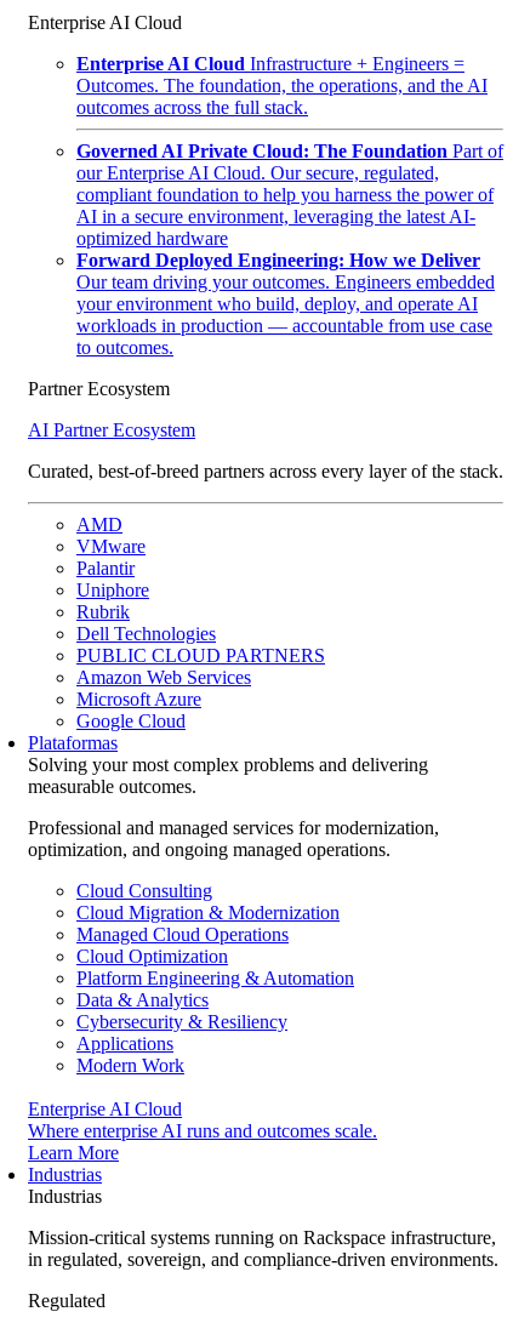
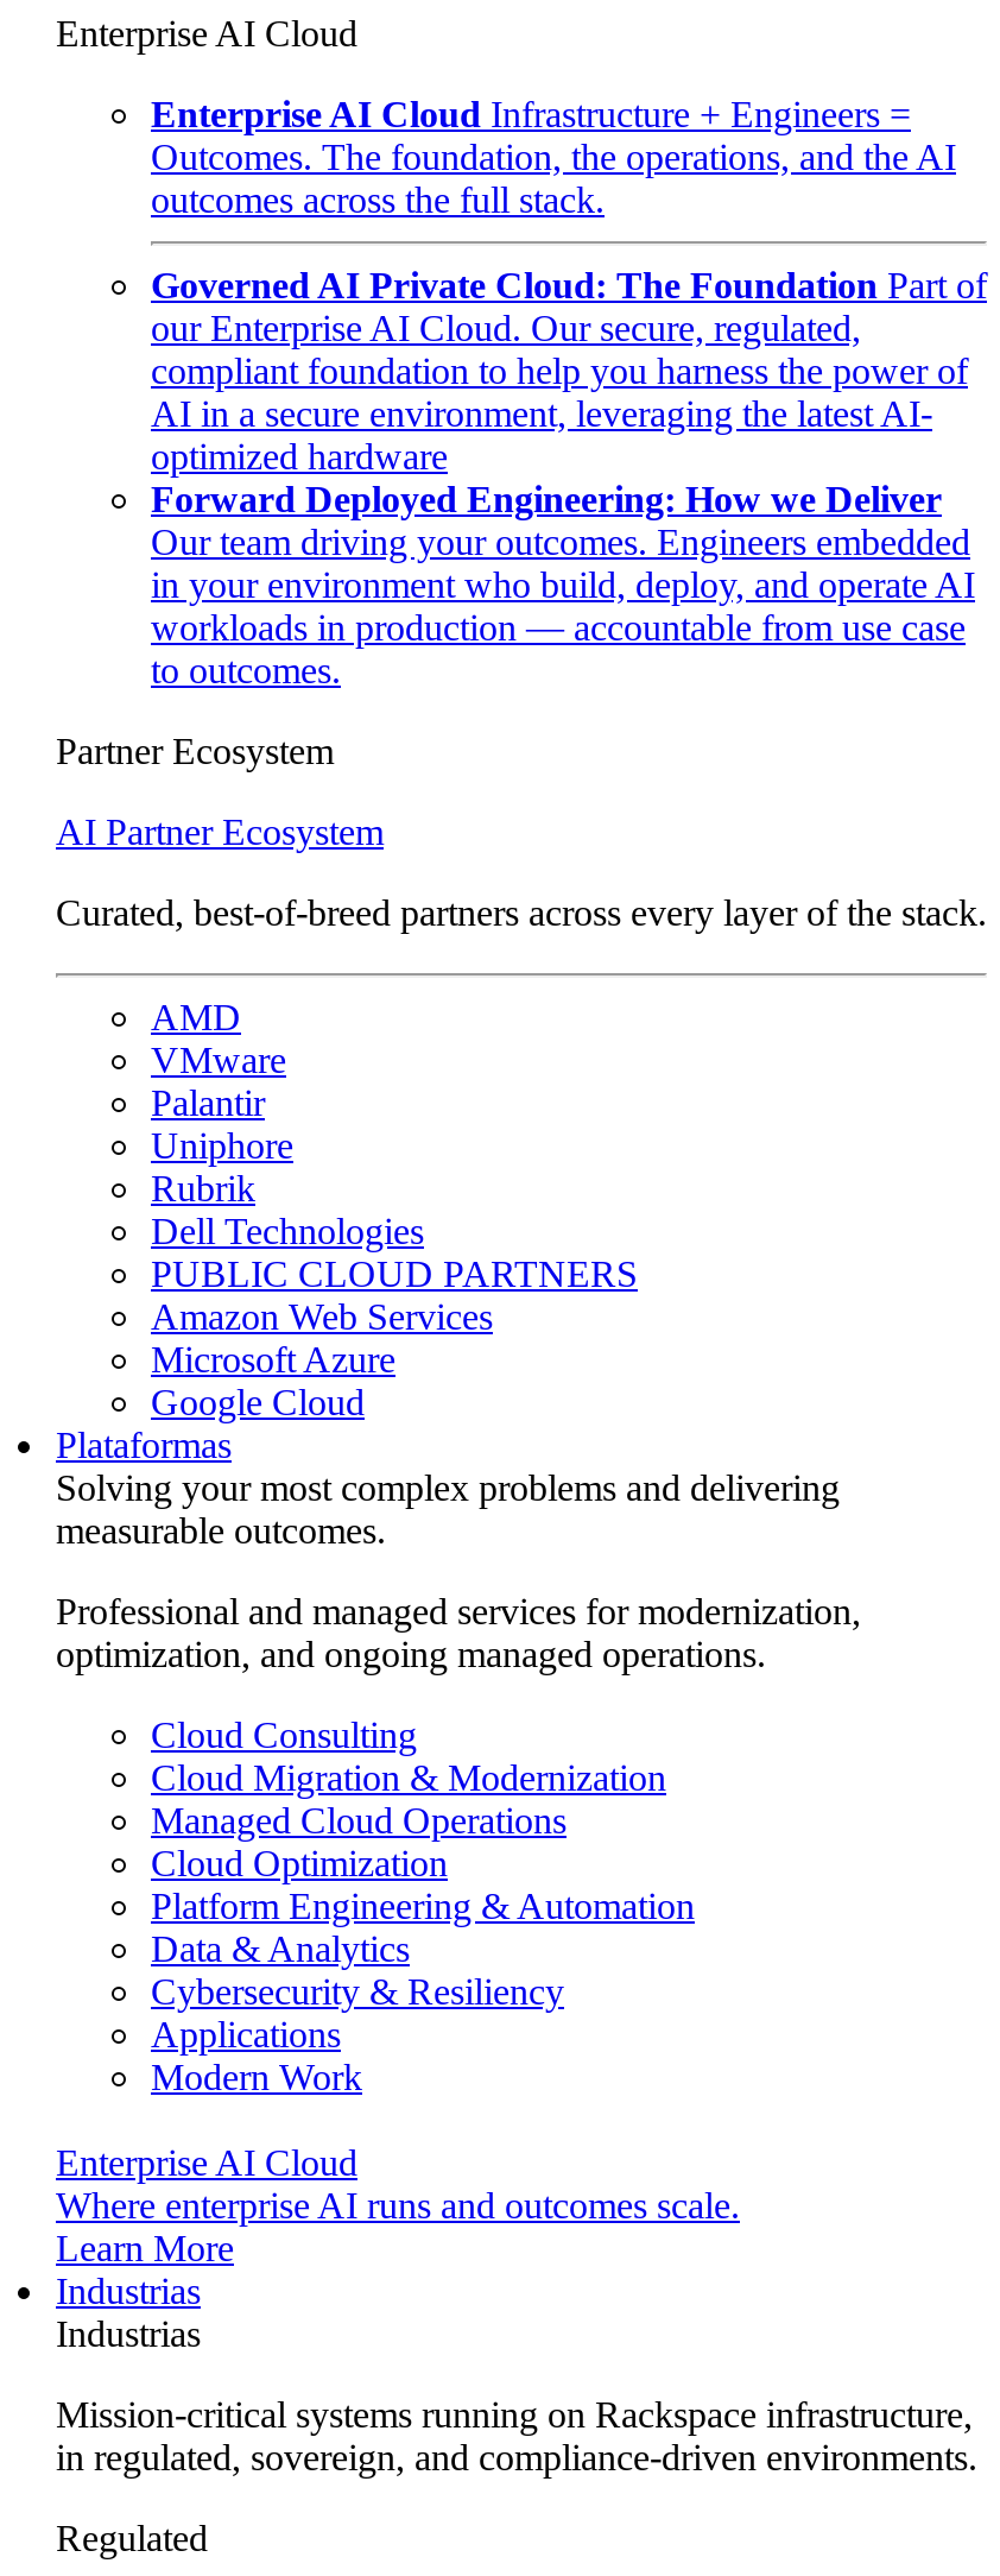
- your environment who build, deploy, and operate AI
+ in your environment who build, deploy, and operate AI
